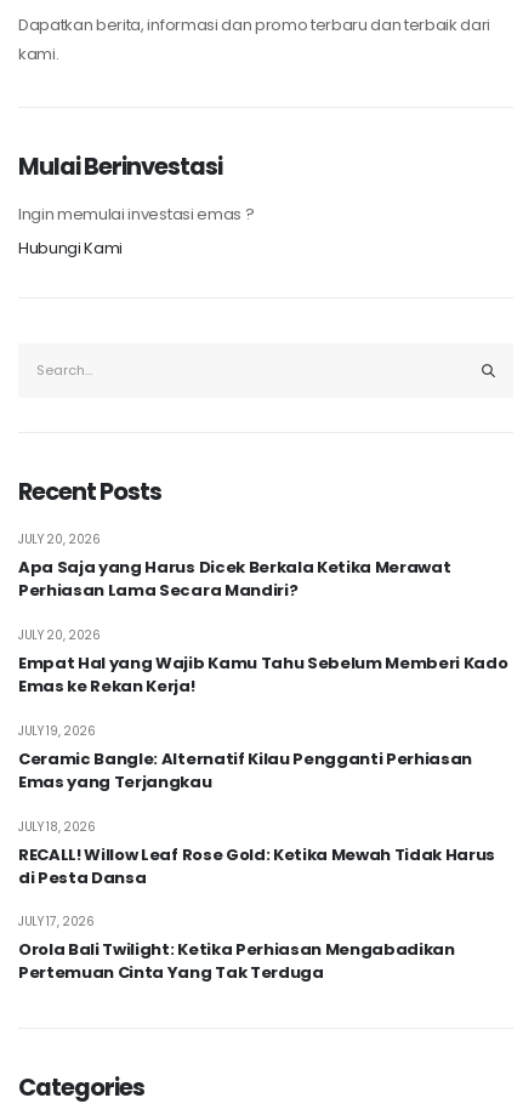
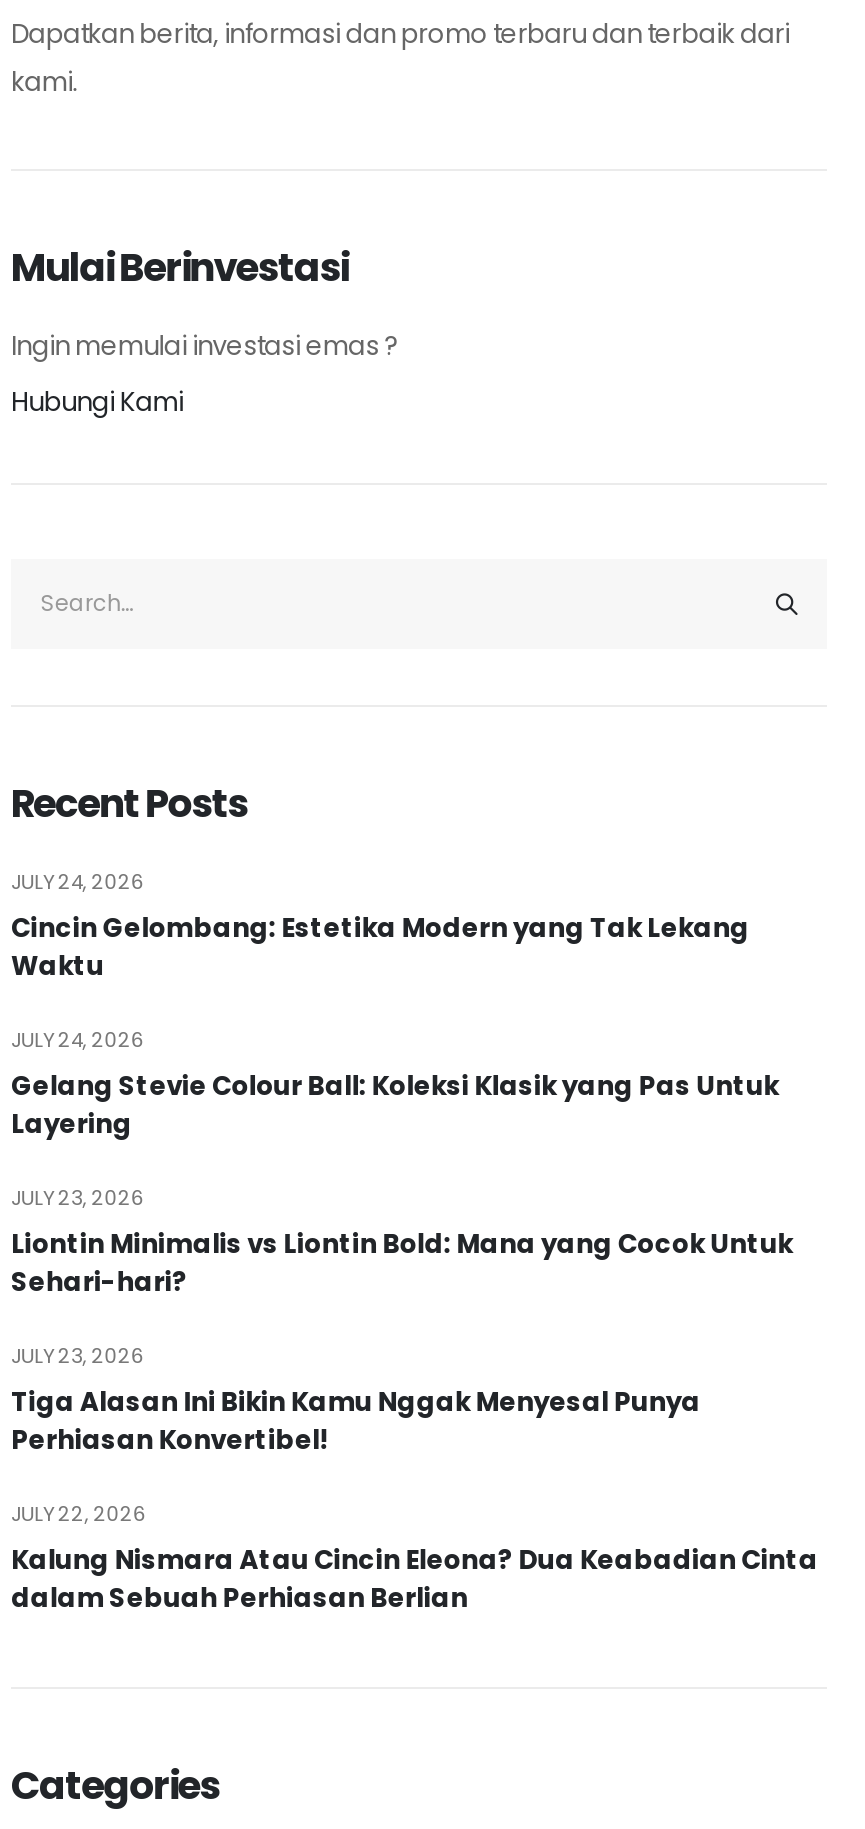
- JULY 20, 2026
+ JULY 24, 2026

- Apa Saja yang Harus Dicek Berkala Ketika Merawat
- Perhiasan Lama Secara Mandiri?
+ Cincin Gelombang: Estetika Modern yang Tak Lekang
+ Waktu

- JULY 20, 2026
+ JULY 24, 2026

- Empat Hal yang Wajib Kamu Tahu Sebelum Memberi Kado
- Emas ke Rekan Kerja!
+ Gelang Stevie Colour Ball: Koleksi Klasik yang Pas Untuk
+ Layering

- JULY 19, 2026
+ JULY 23, 2026

- Ceramic Bangle: Alternatif Kilau Pengganti Perhiasan
- Emas yang Terjangkau
+ Liontin Minimalis vs Liontin Bold: Mana yang Cocok Untuk
+ Sehari-hari?

- JULY 18, 2026
+ JULY 23, 2026

- RECALL! Willow Leaf Rose Gold: Ketika Mewah Tidak Harus
- di Pesta Dansa
+ Tiga Alasan Ini Bikin Kamu Nggak Menyesal Punya
+ Perhiasan Konvertibel!

- JULY 17, 2026
+ JULY 22, 2026

- Orola Bali Twilight: Ketika Perhiasan Mengabadikan
- Pertemuan Cinta Yang Tak Terduga
+ Kalung Nismara Atau Cincin Eleona? Dua Keabadian Cinta
+ dalam Sebuah Perhiasan Berlian
